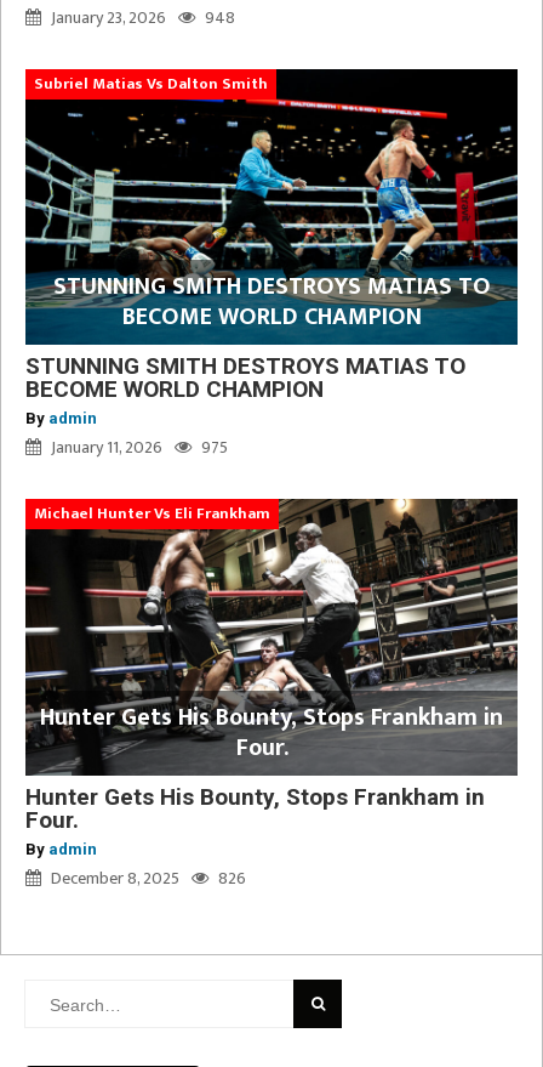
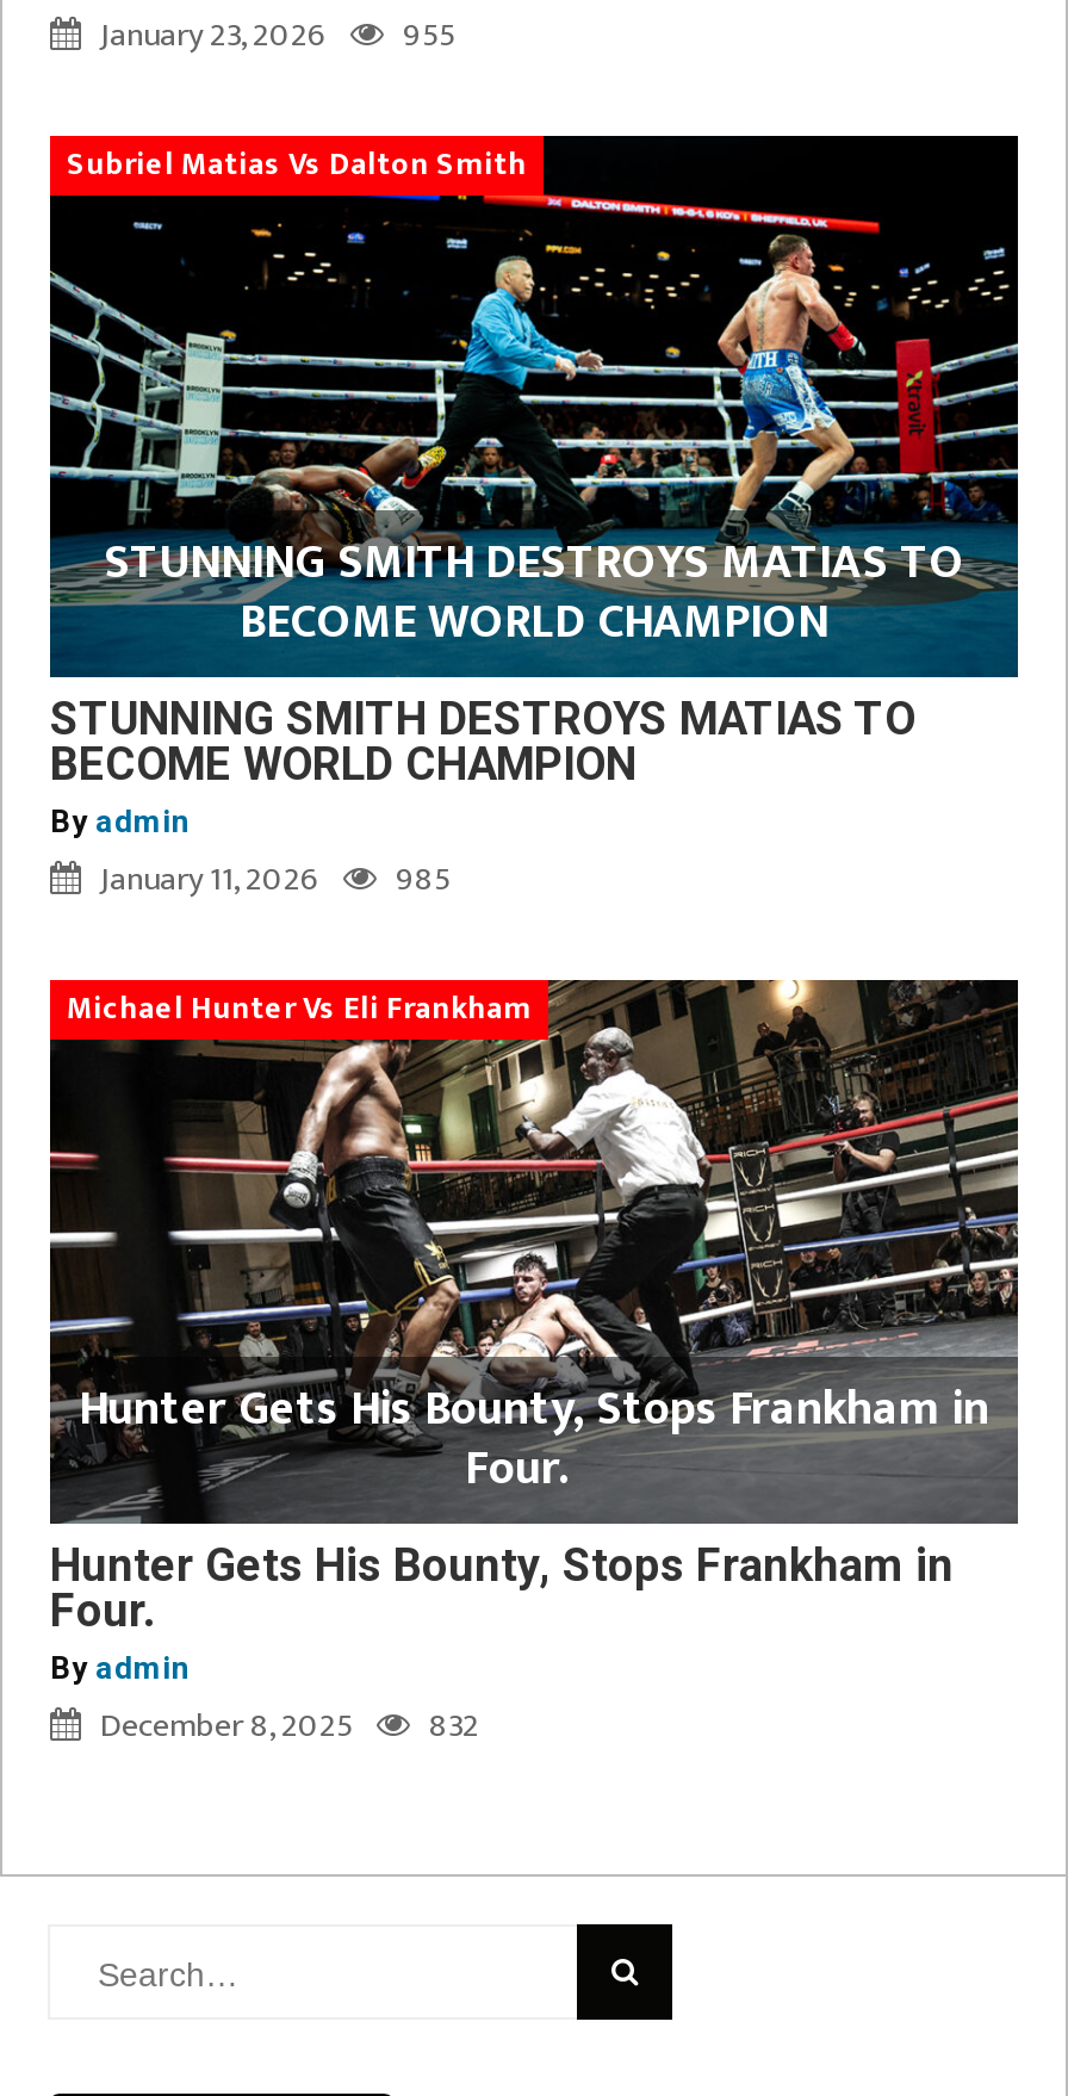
- January 23, 2026 948
+ January 23, 2026 955

- January 11, 2026 975
+ January 11, 2026 985

- December 8, 2025 826
+ December 8, 2025 832
